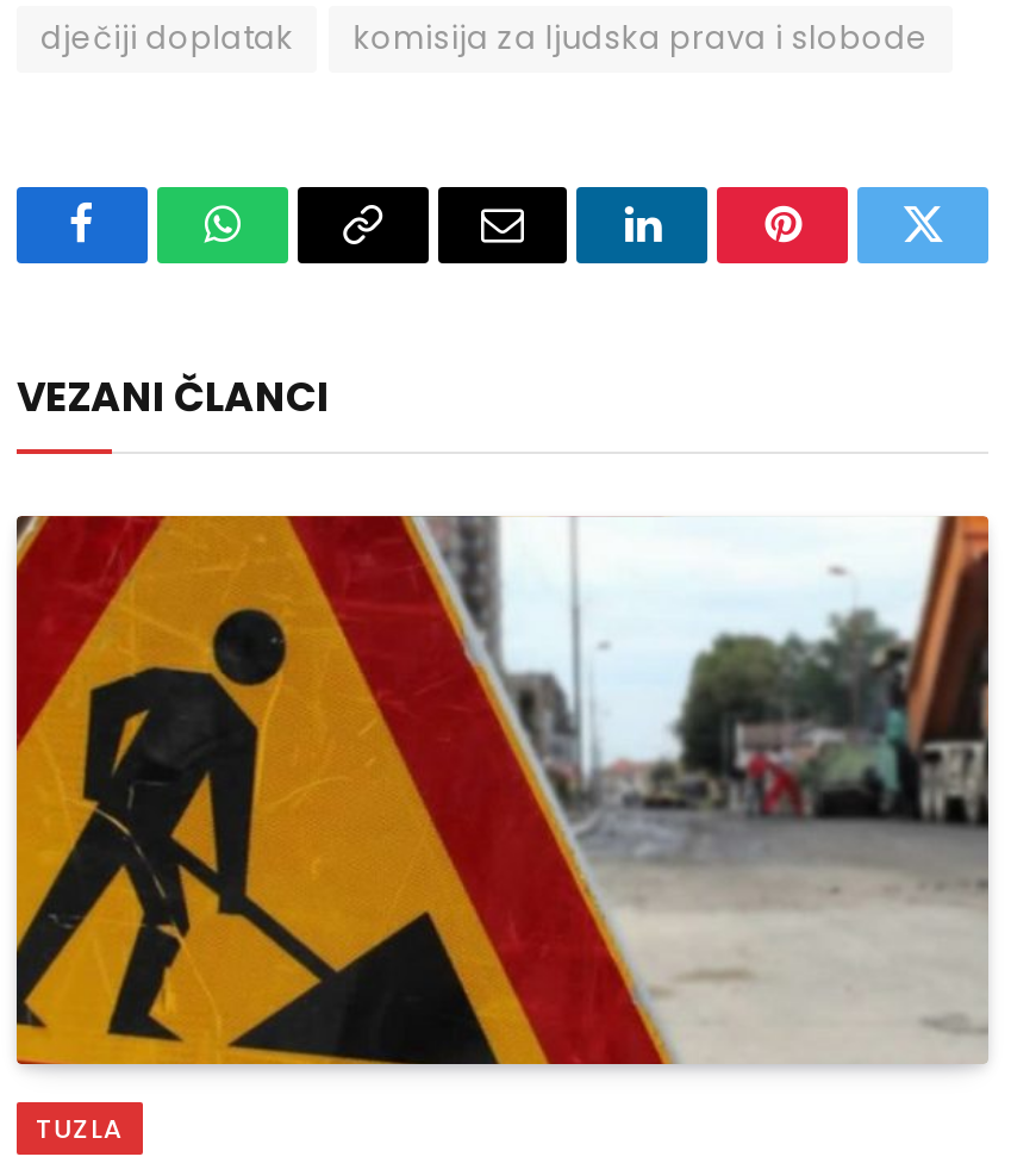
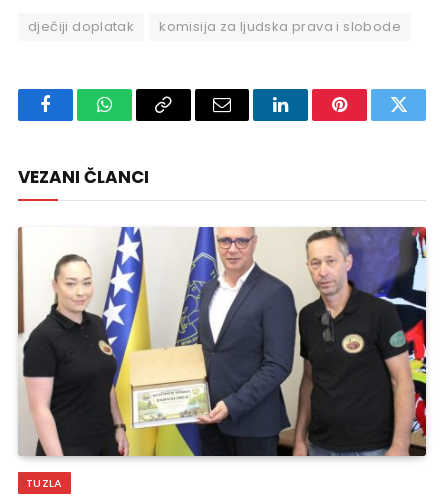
- [image]
+ [image]
